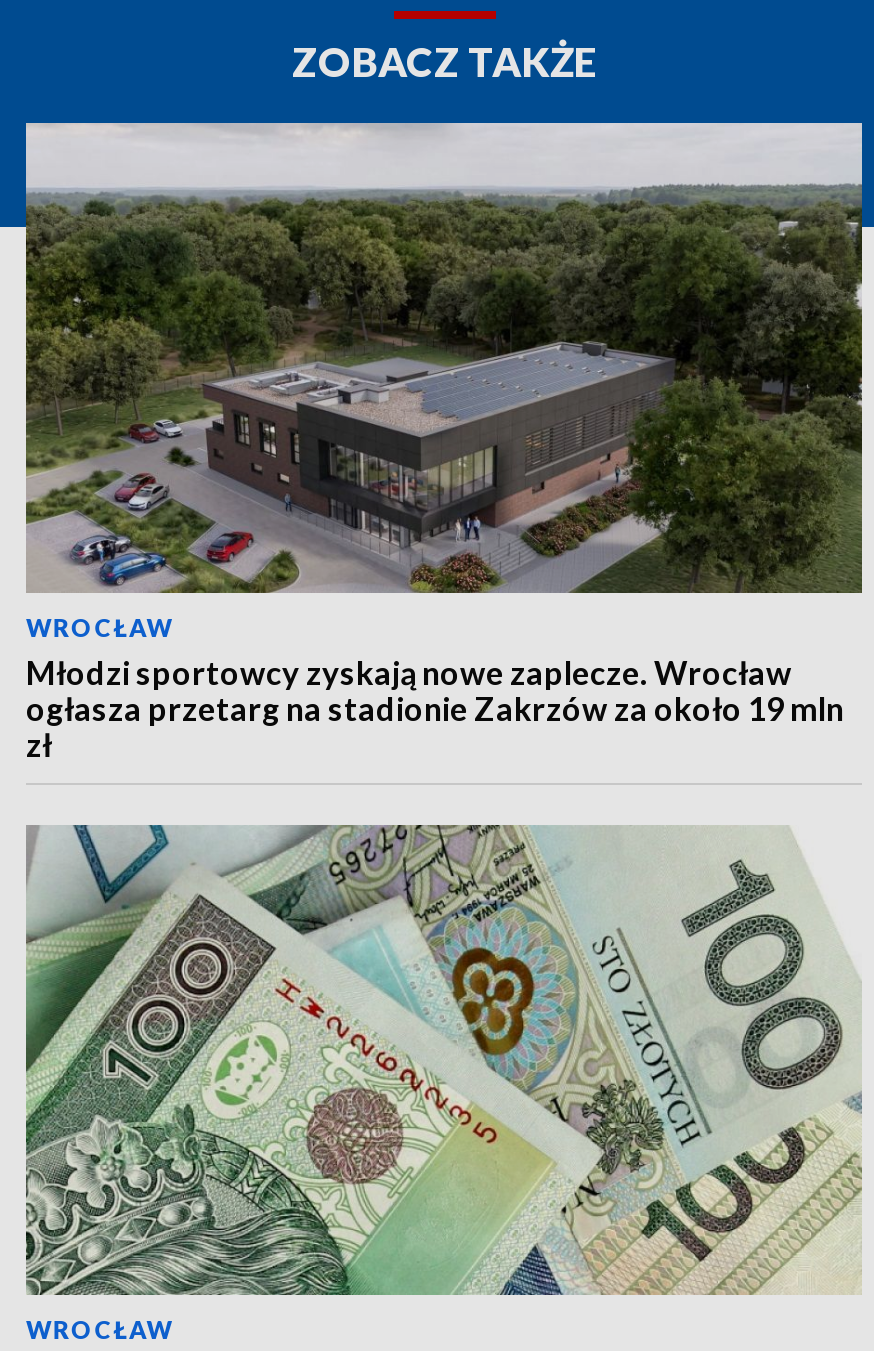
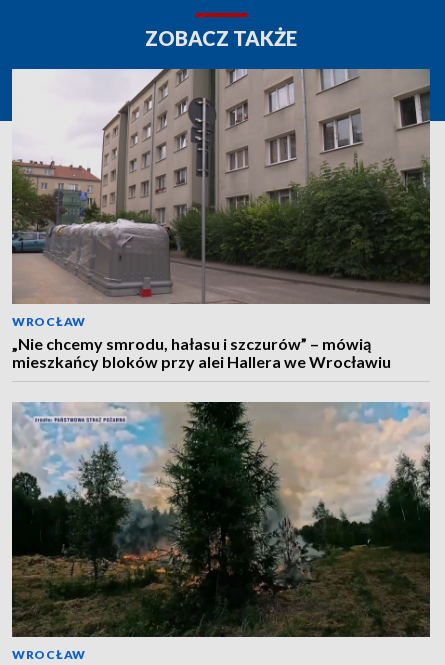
- [image]
- Młodzi sportowcy zyskają nowe zaplecze. Wrocław
- ogłasza przetarg na stadionie Zakrzów za około 19 mln
- zł
+ [image]
+ „Nie chcemy smrodu, hałasu i szczurów” – mówią
+ mieszkańcy bloków przy alei Hallera we Wrocławiu

- [image]
+ [image]
